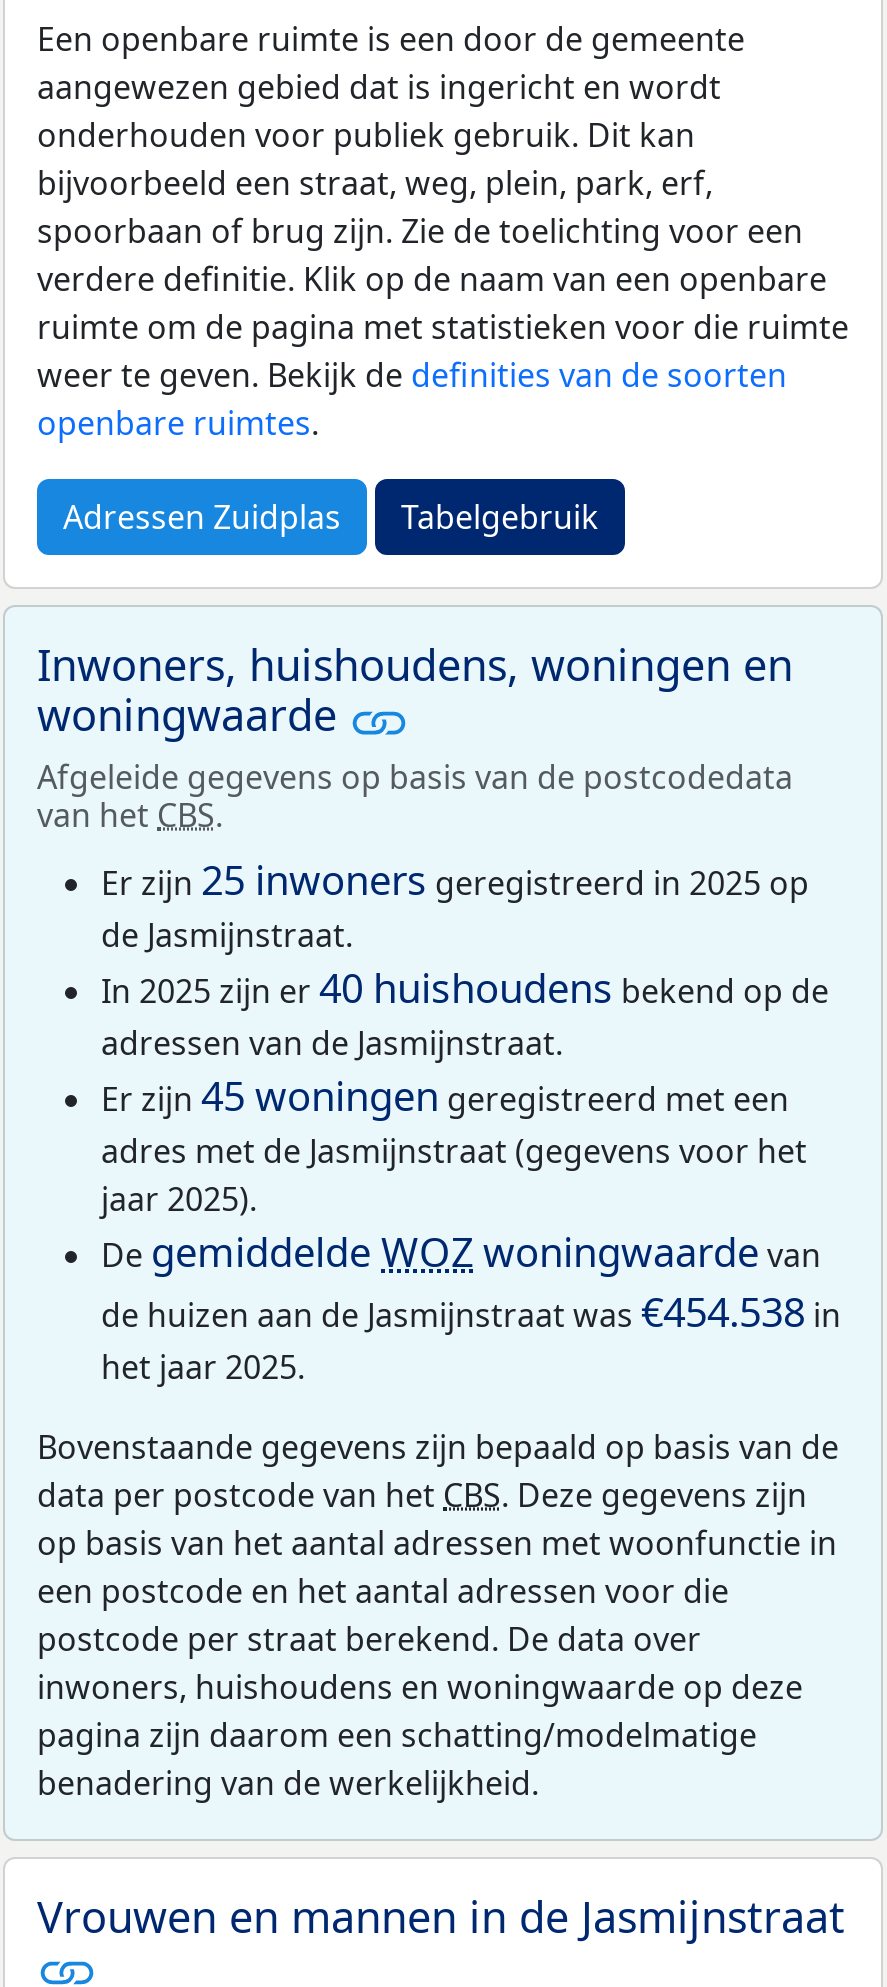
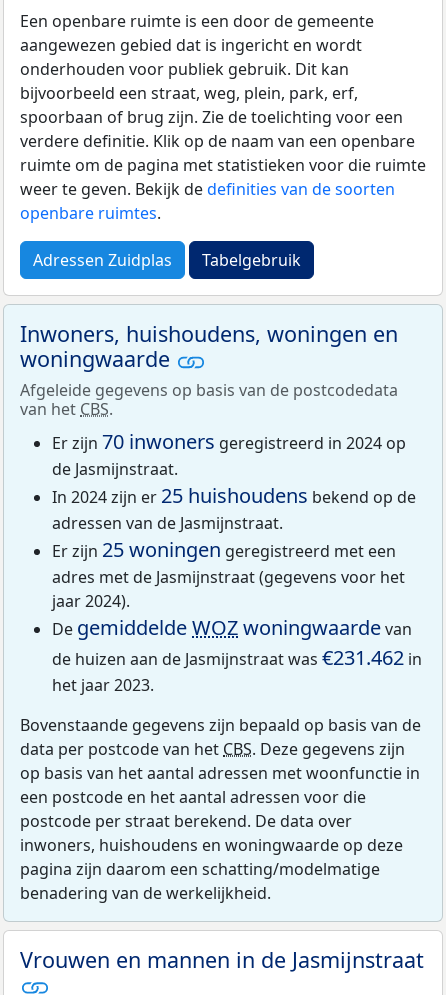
- Er zijn 25 inwoners geregistreerd in 2025 op
+ Er zijn 70 inwoners geregistreerd in 2024 op

- In 2025 zijn er 40 huishoudens bekend op de
+ In 2024 zijn er 25 huishoudens bekend op de

- Er zijn 45 woningen geregistreerd met een
+ Er zijn 25 woningen geregistreerd met een

- jaar 2025).
+ jaar 2024).

- de huizen aan de Jasmijnstraat was €454.538 in
+ de huizen aan de Jasmijnstraat was €231.462 in

- het jaar 2025.
+ het jaar 2023.
